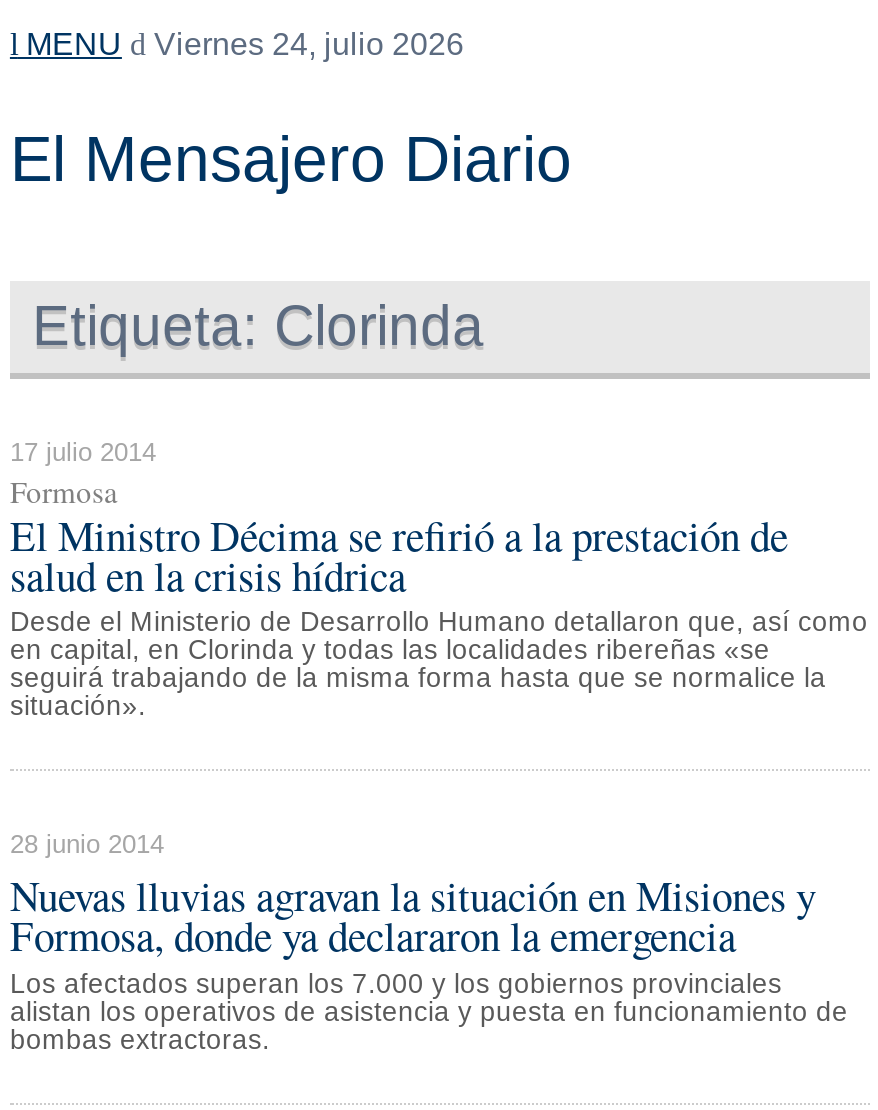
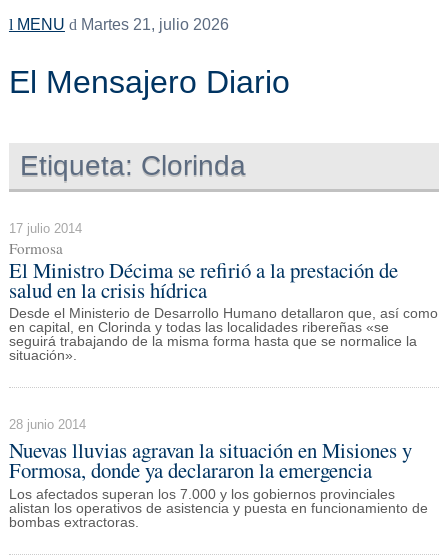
- Viernes 24, julio 2026
+ Martes 21, julio 2026
